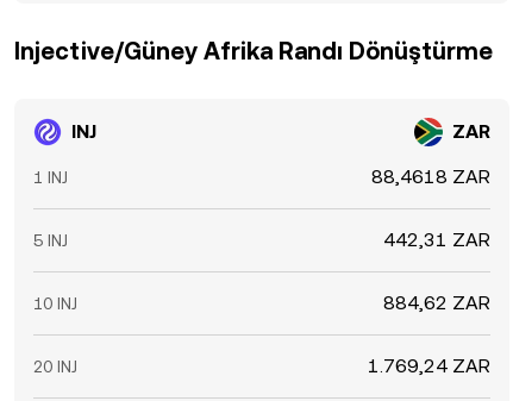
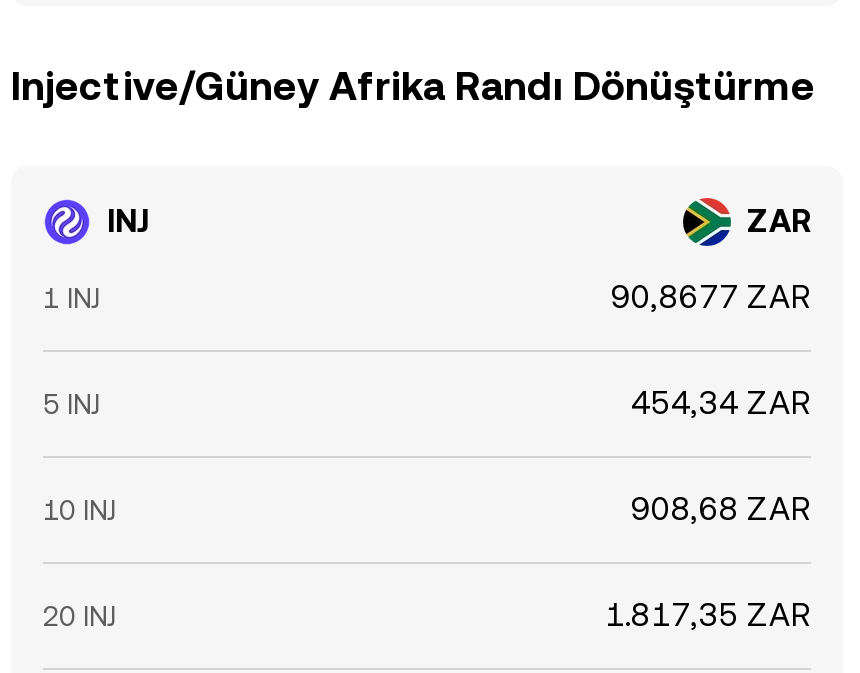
- 88,4618 ZAR
+ 90,8677 ZAR

- 442,31 ZAR
+ 454,34 ZAR

- 884,62 ZAR
+ 908,68 ZAR

- 1.769,24 ZAR
+ 1.817,35 ZAR
